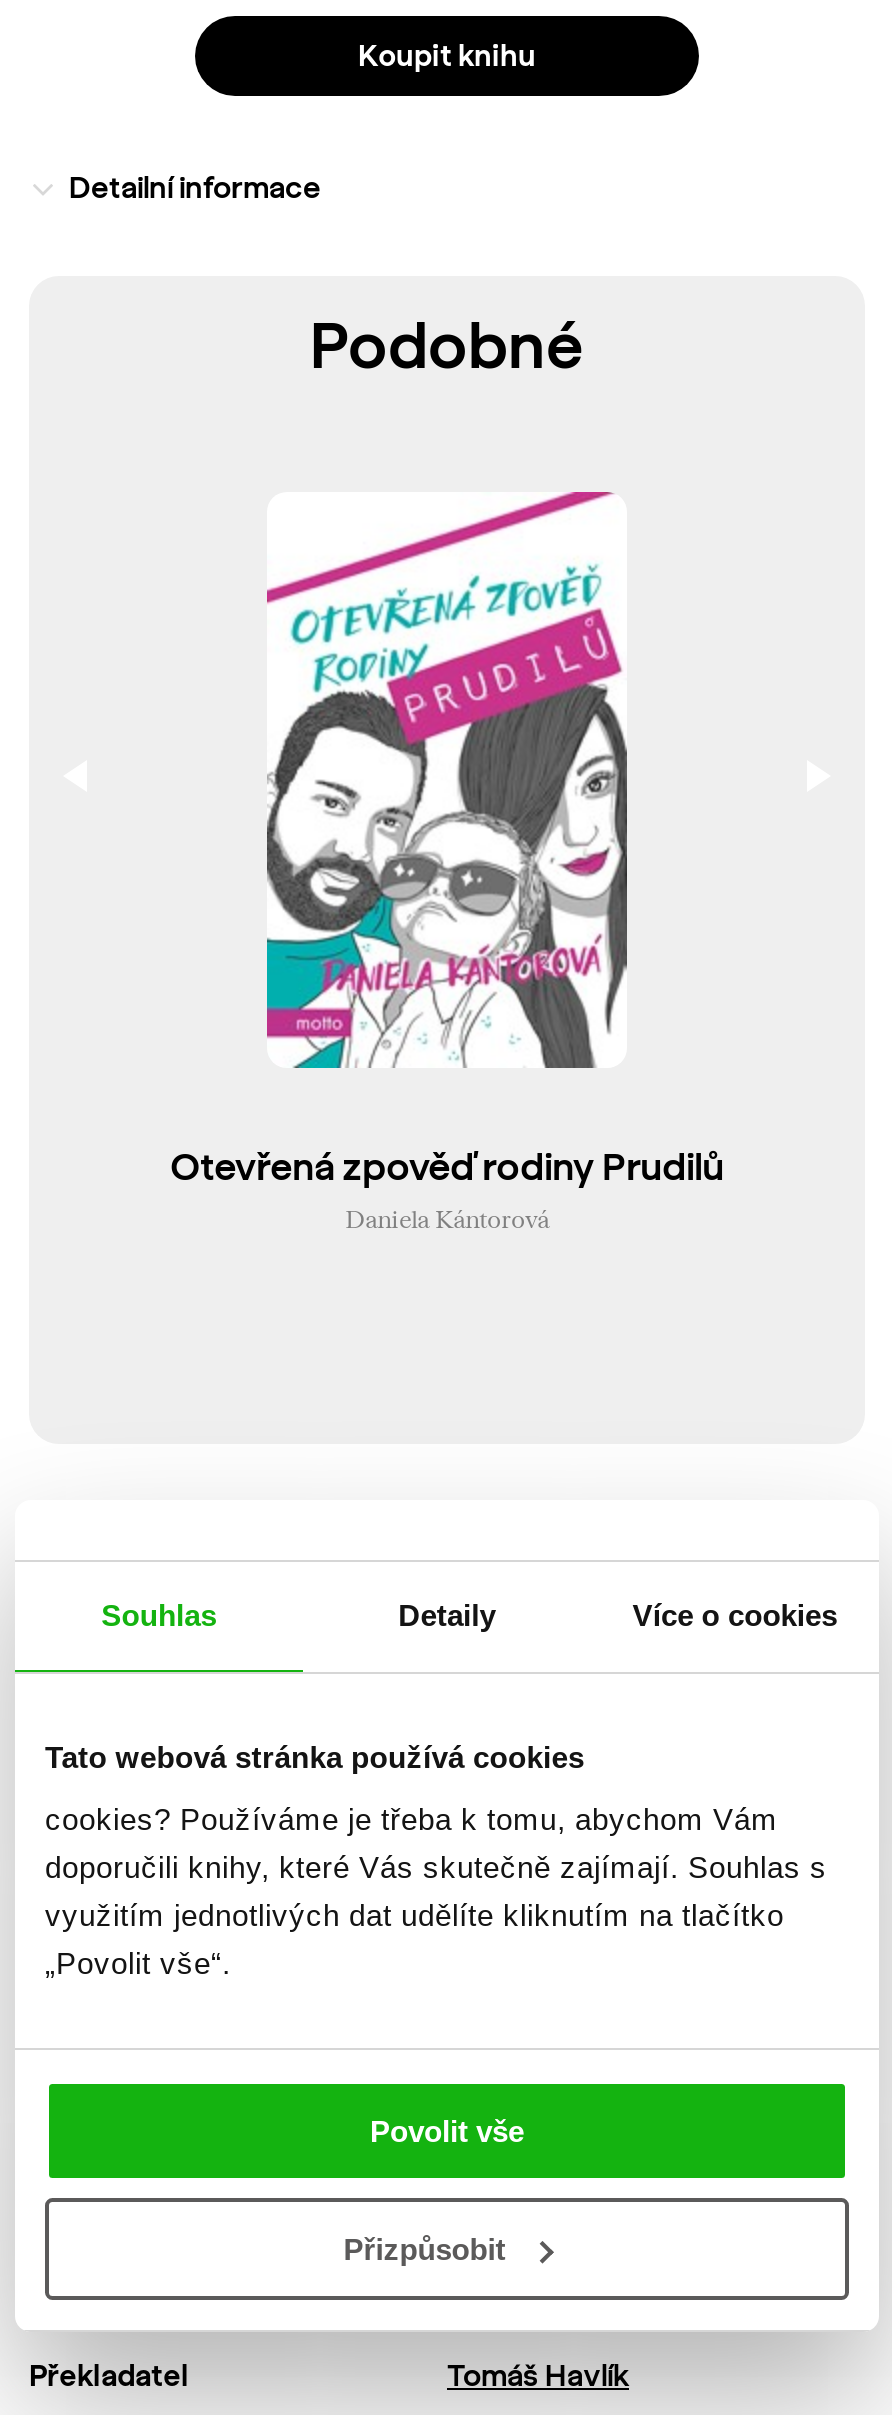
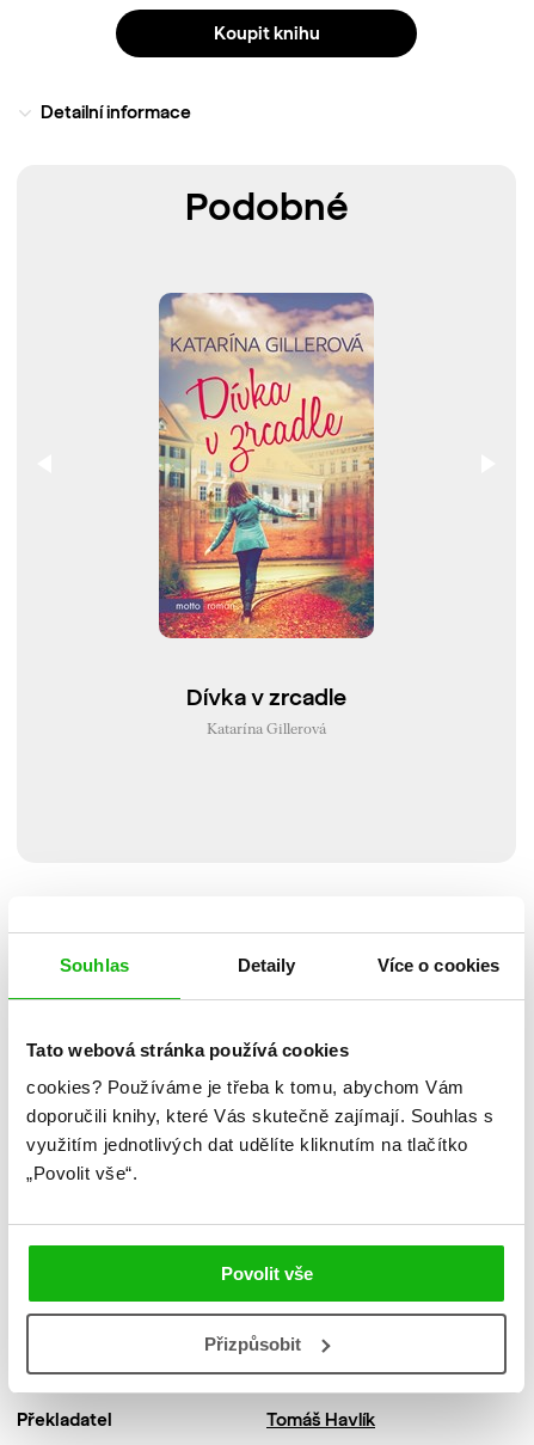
- [image]
- Otevřená zpověď rodiny Prudilů
- Daniela Kántorová
+ [image]
+ Dívka v zrcadle
+ Katarína Gillerová
